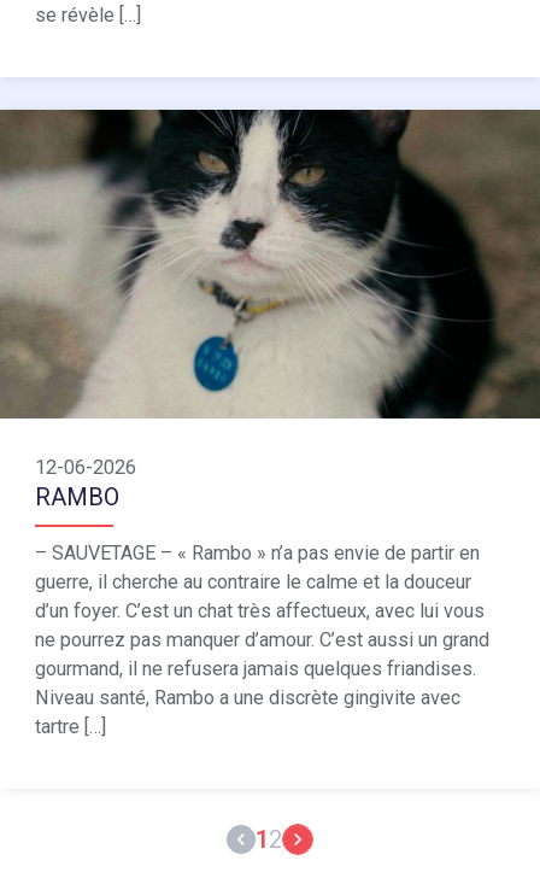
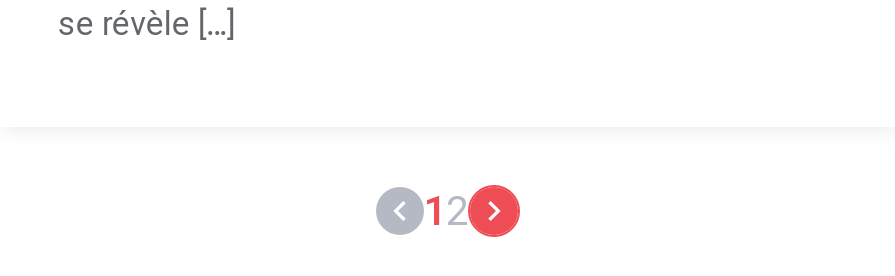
- [image]
- 12-06-2026
- RAMBO
- – SAUVETAGE – « Rambo » n’a pas envie de partir en
- guerre, il cherche au contraire le calme et la douceur
- d’un foyer. C’est un chat très affectueux, avec lui vous
- ne pourrez pas manquer d’amour. C’est aussi un grand
- gourmand, il ne refusera jamais quelques friandises.
- Niveau santé, Rambo a une discrète gingivite avec
- tartre […]
